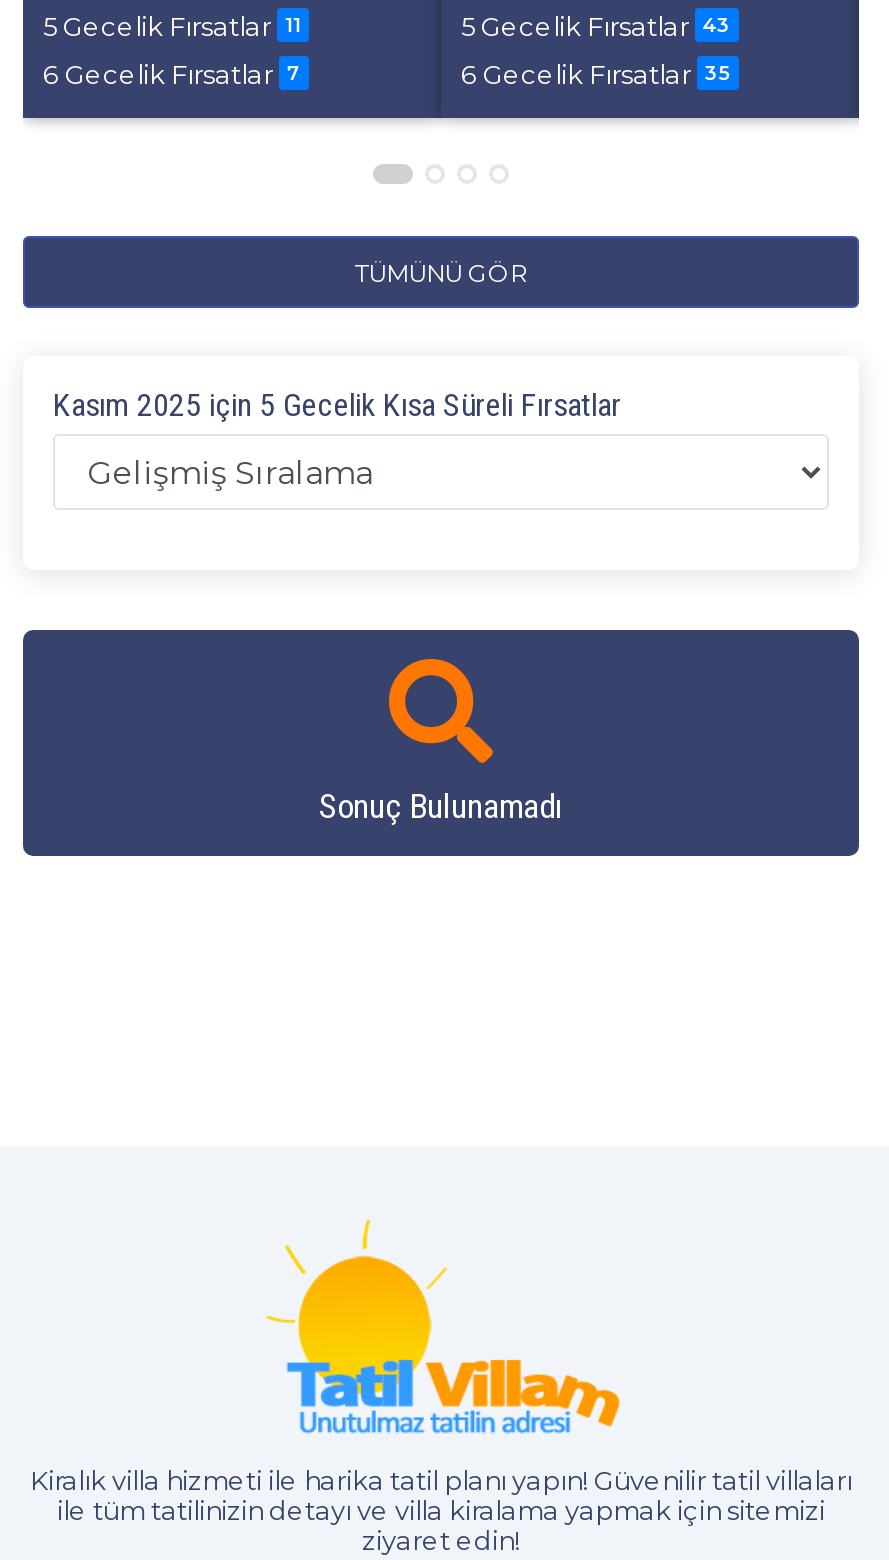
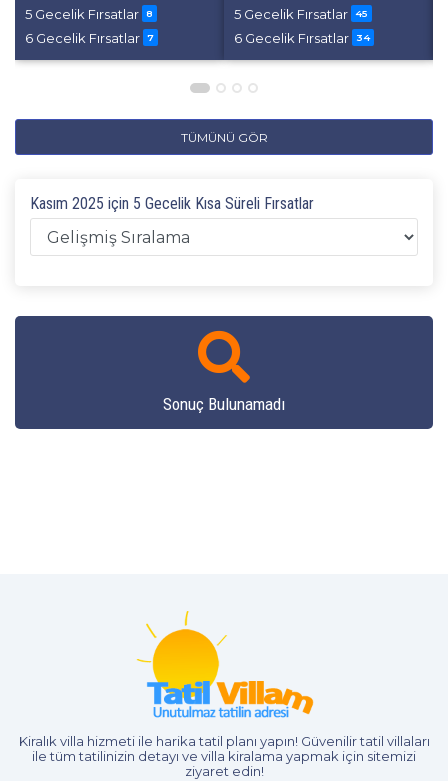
- 5 Gecelik Fırsatlar 11
+ 5 Gecelik Fırsatlar 8

- 5 Gecelik Fırsatlar 43
+ 5 Gecelik Fırsatlar 45

- 6 Gecelik Fırsatlar 35
+ 6 Gecelik Fırsatlar 34
